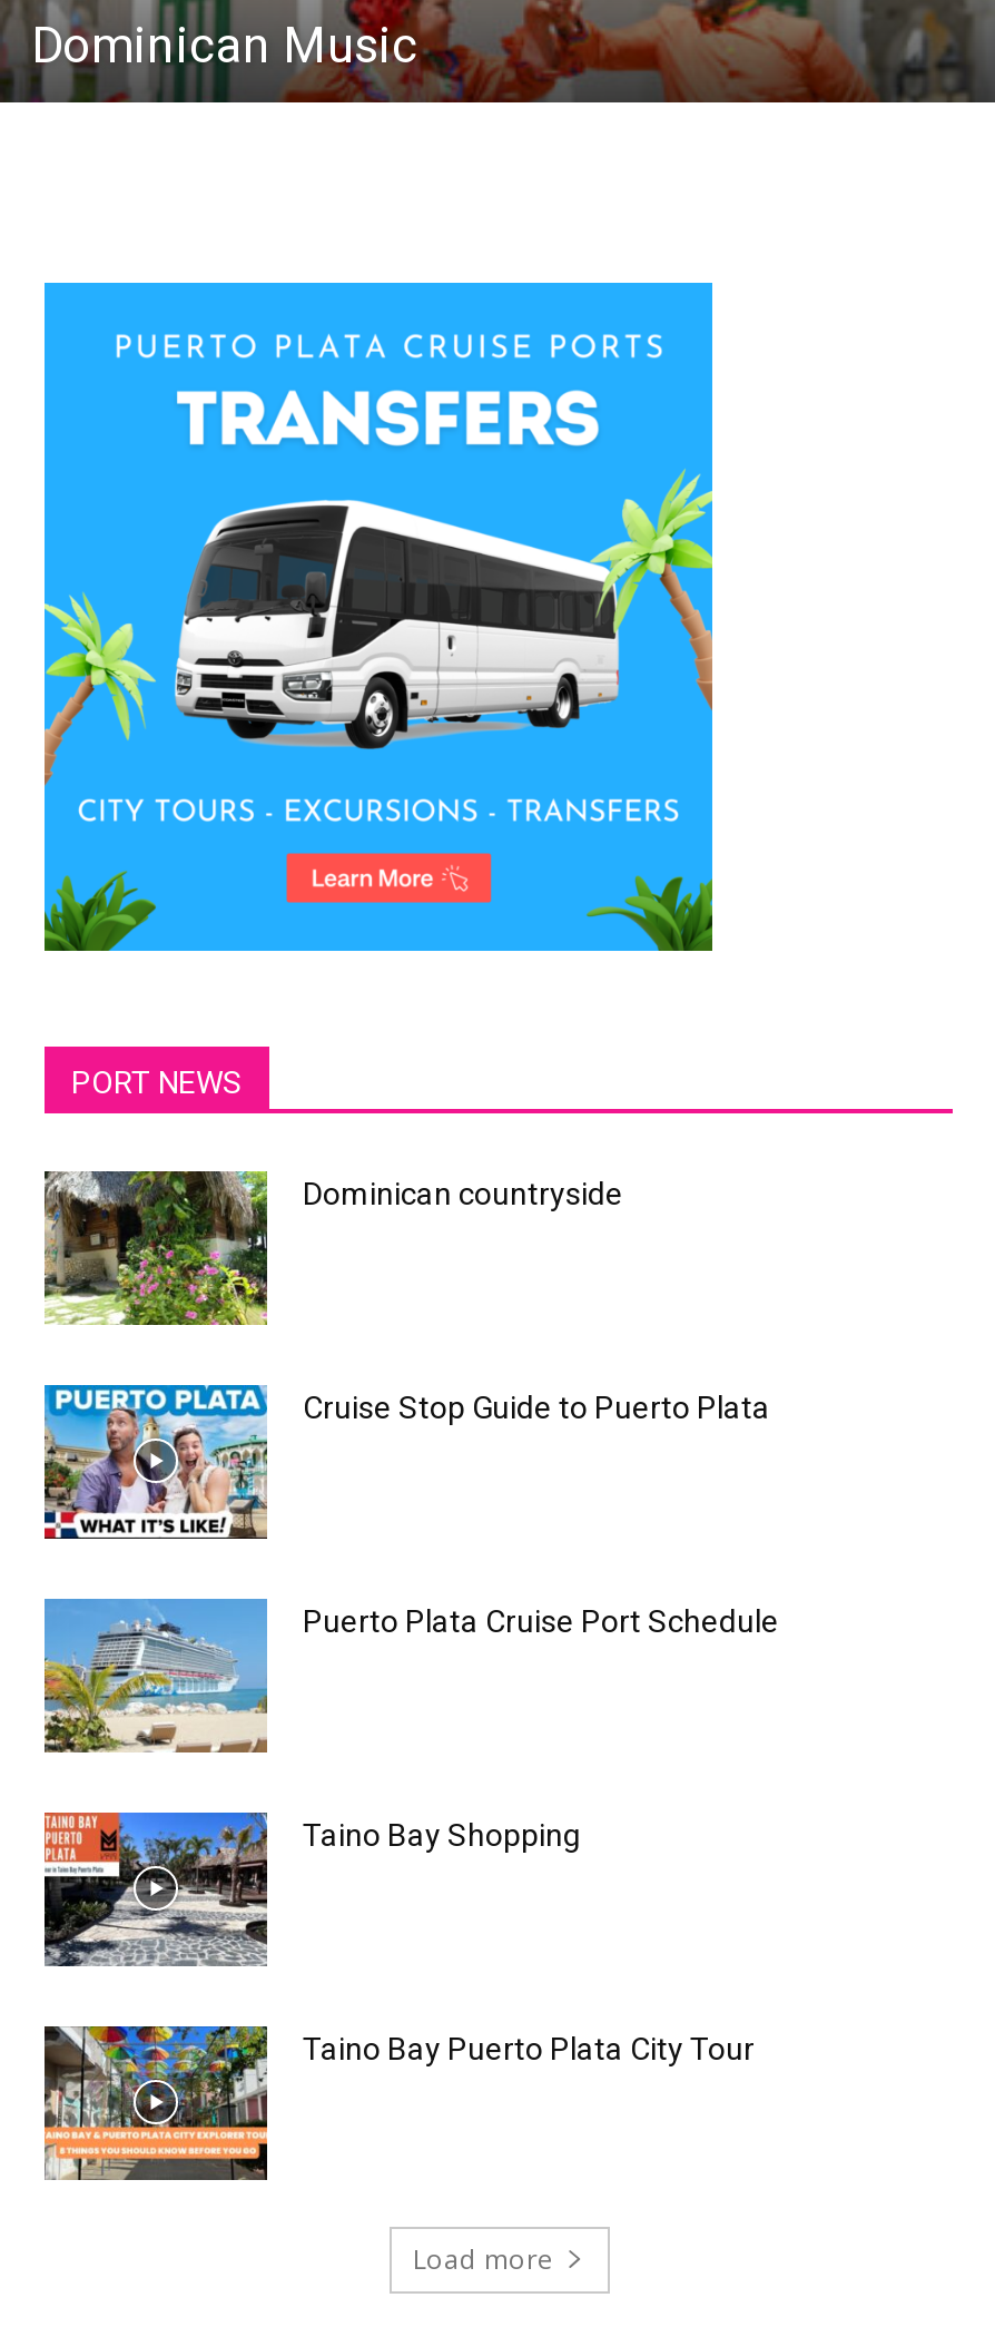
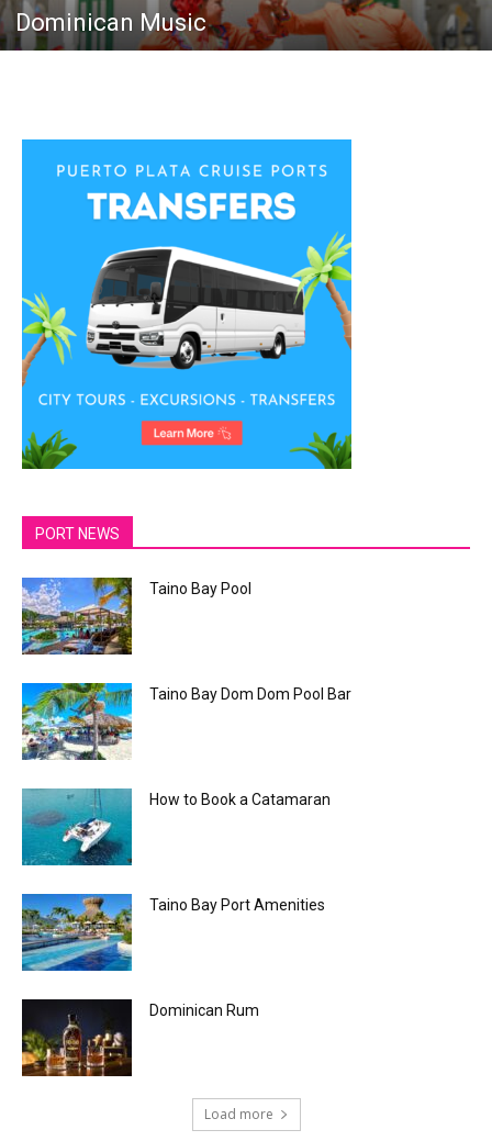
- [image]
- Dominican countryside
+ [image]
+ Taino Bay Pool

- [image]
- Cruise Stop Guide to Puerto Plata
+ [image]
+ Taino Bay Dom Dom Pool Bar

- [image]
- Puerto Plata Cruise Port Schedule
+ [image]
+ How to Book a Catamaran

- [image]
- Taino Bay Shopping
+ [image]
+ Taino Bay Port Amenities

- [image]
- Taino Bay Puerto Plata City Tour
+ [image]
+ Dominican Rum
